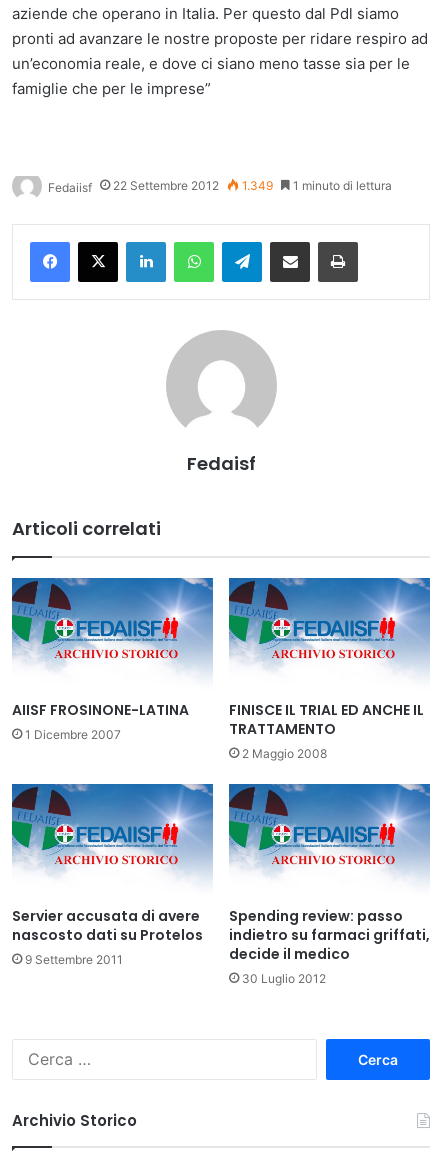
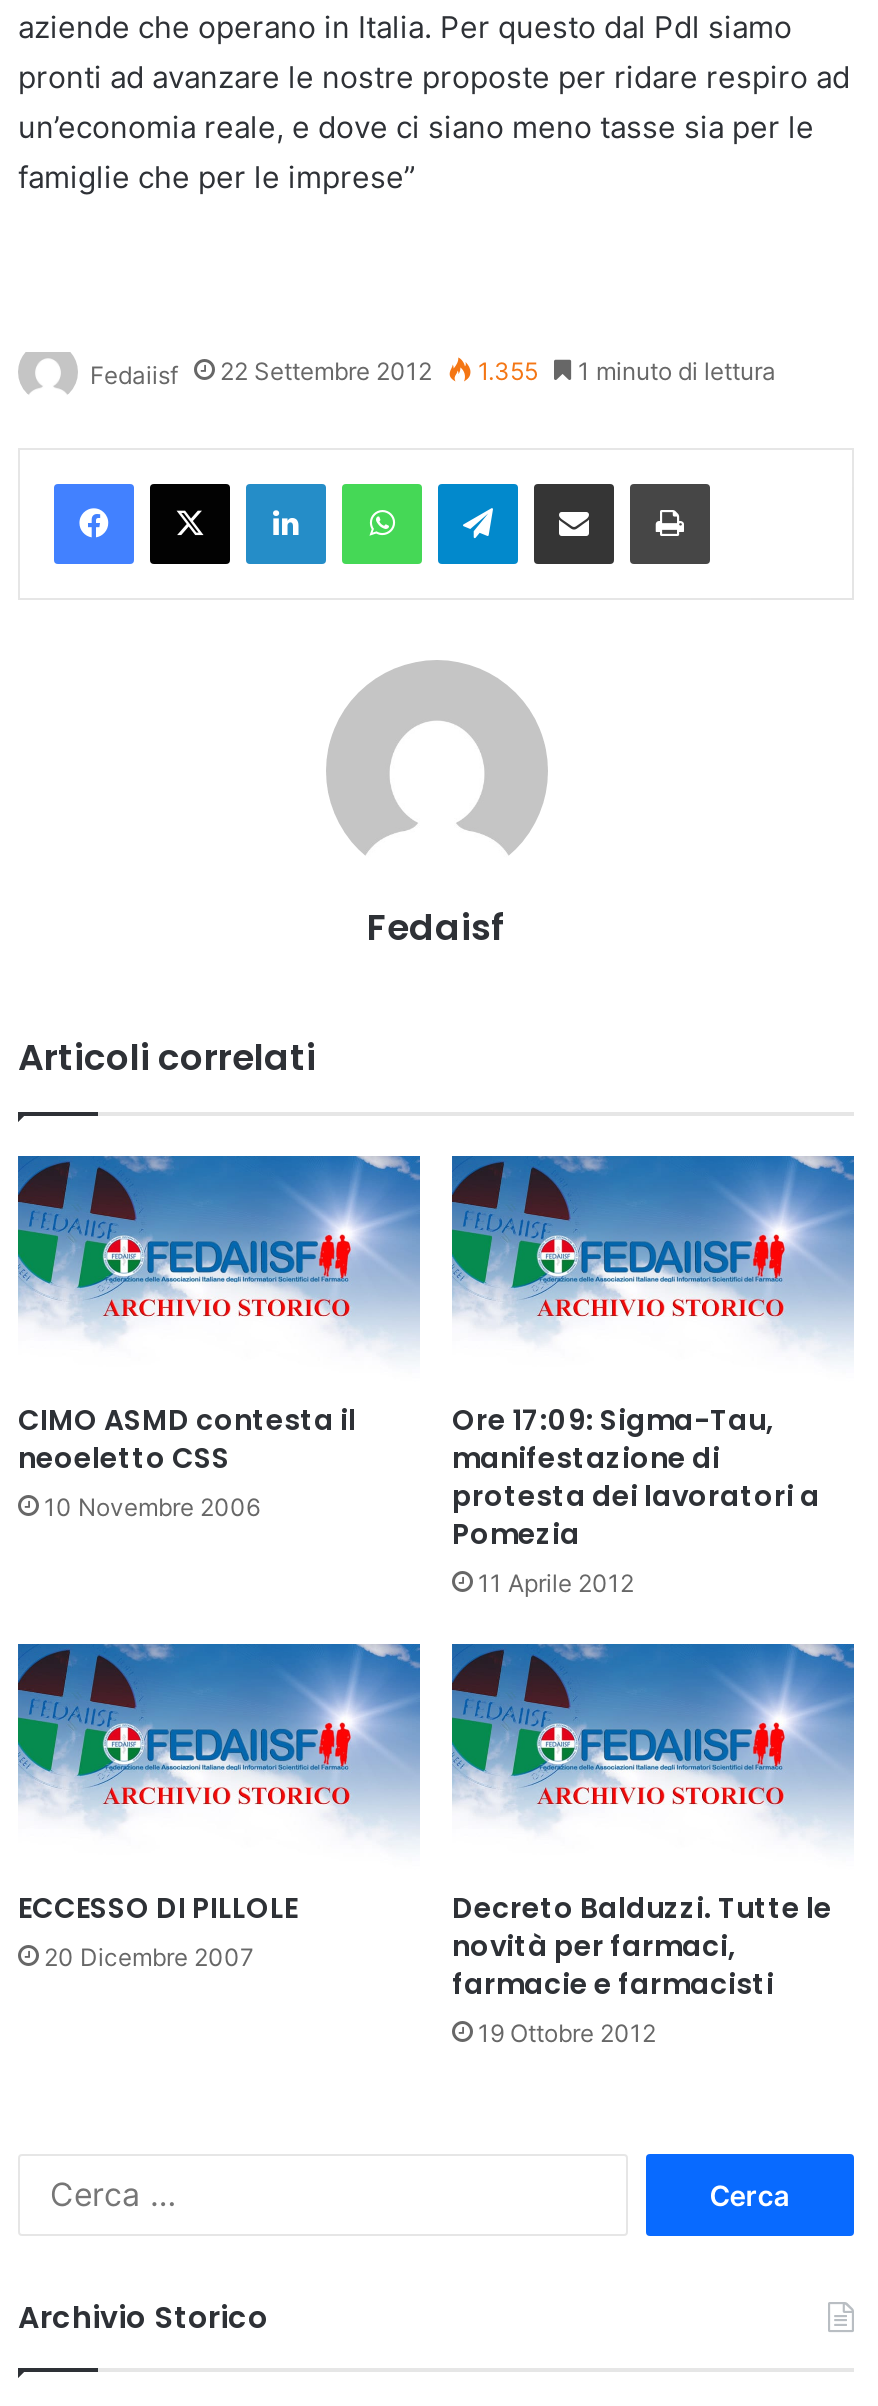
- Fedaiisf 22 Settembre 2012 1.349 1 minuto di lettura
+ Fedaiisf 22 Settembre 2012 1.355 1 minuto di lettura

- AIISF FROSINONE-LATINA
- 1 Dicembre 2007
+ CIMO ASMD contesta il
+ neoeletto CSS
+ 10 Novembre 2006

- FINISCE IL TRIAL ED ANCHE IL
- TRATTAMENTO
- 2 Maggio 2008
+ Ore 17:09: Sigma-Tau,
+ manifestazione di
+ protesta dei lavoratori a
+ Pomezia
+ 11 Aprile 2012

- Servier accusata di avere
- nascosto dati su Protelos
- 9 Settembre 2011
+ ECCESSO DI PILLOLE
+ 20 Dicembre 2007

- Spending review: passo
- indietro su farmaci griffati,
- decide il medico
- 30 Luglio 2012
+ Decreto Balduzzi. Tutte le
+ novità per farmaci,
+ farmacie e farmacisti
+ 19 Ottobre 2012
